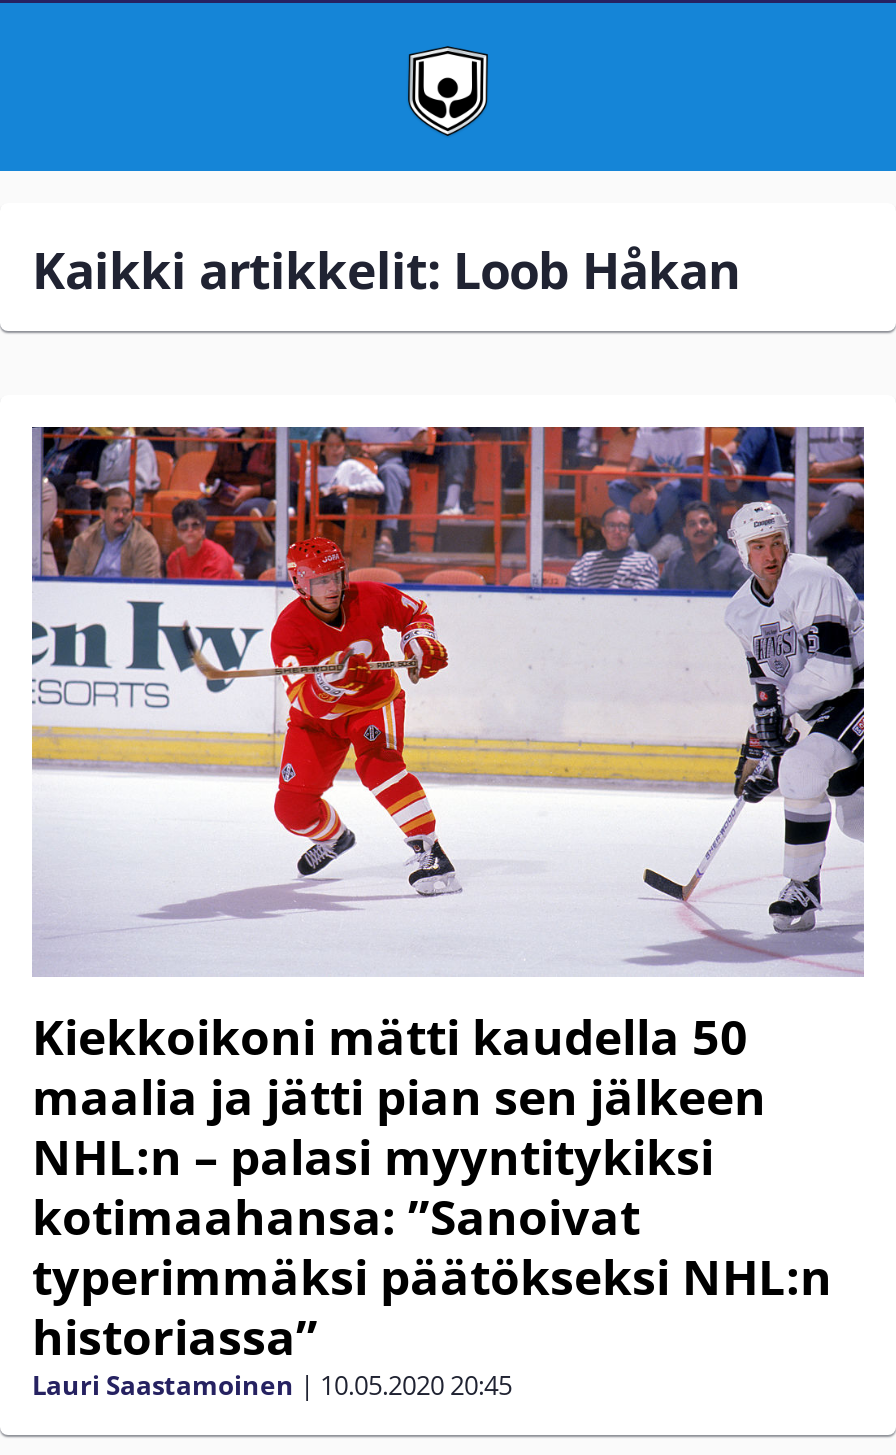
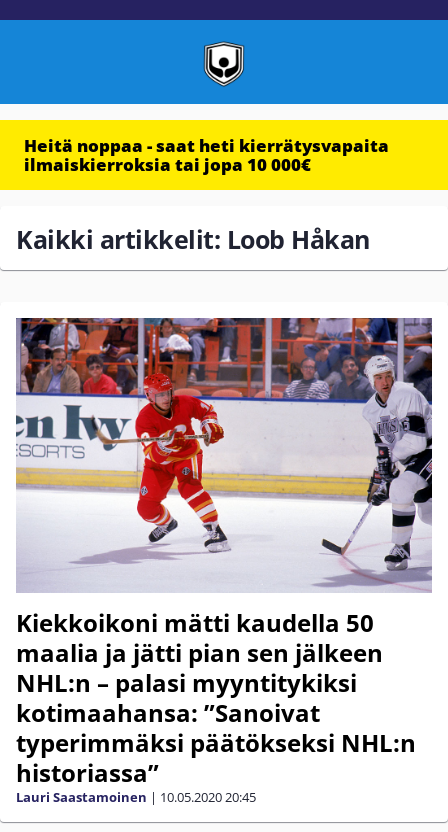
+ Heitä noppaa - saat heti kierrätysvapaita
+ ilmaiskierroksia tai jopa 10 000€
